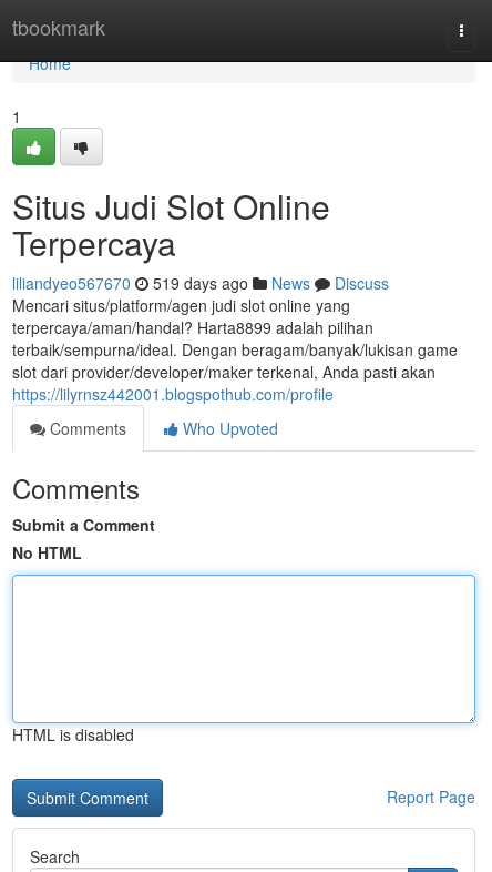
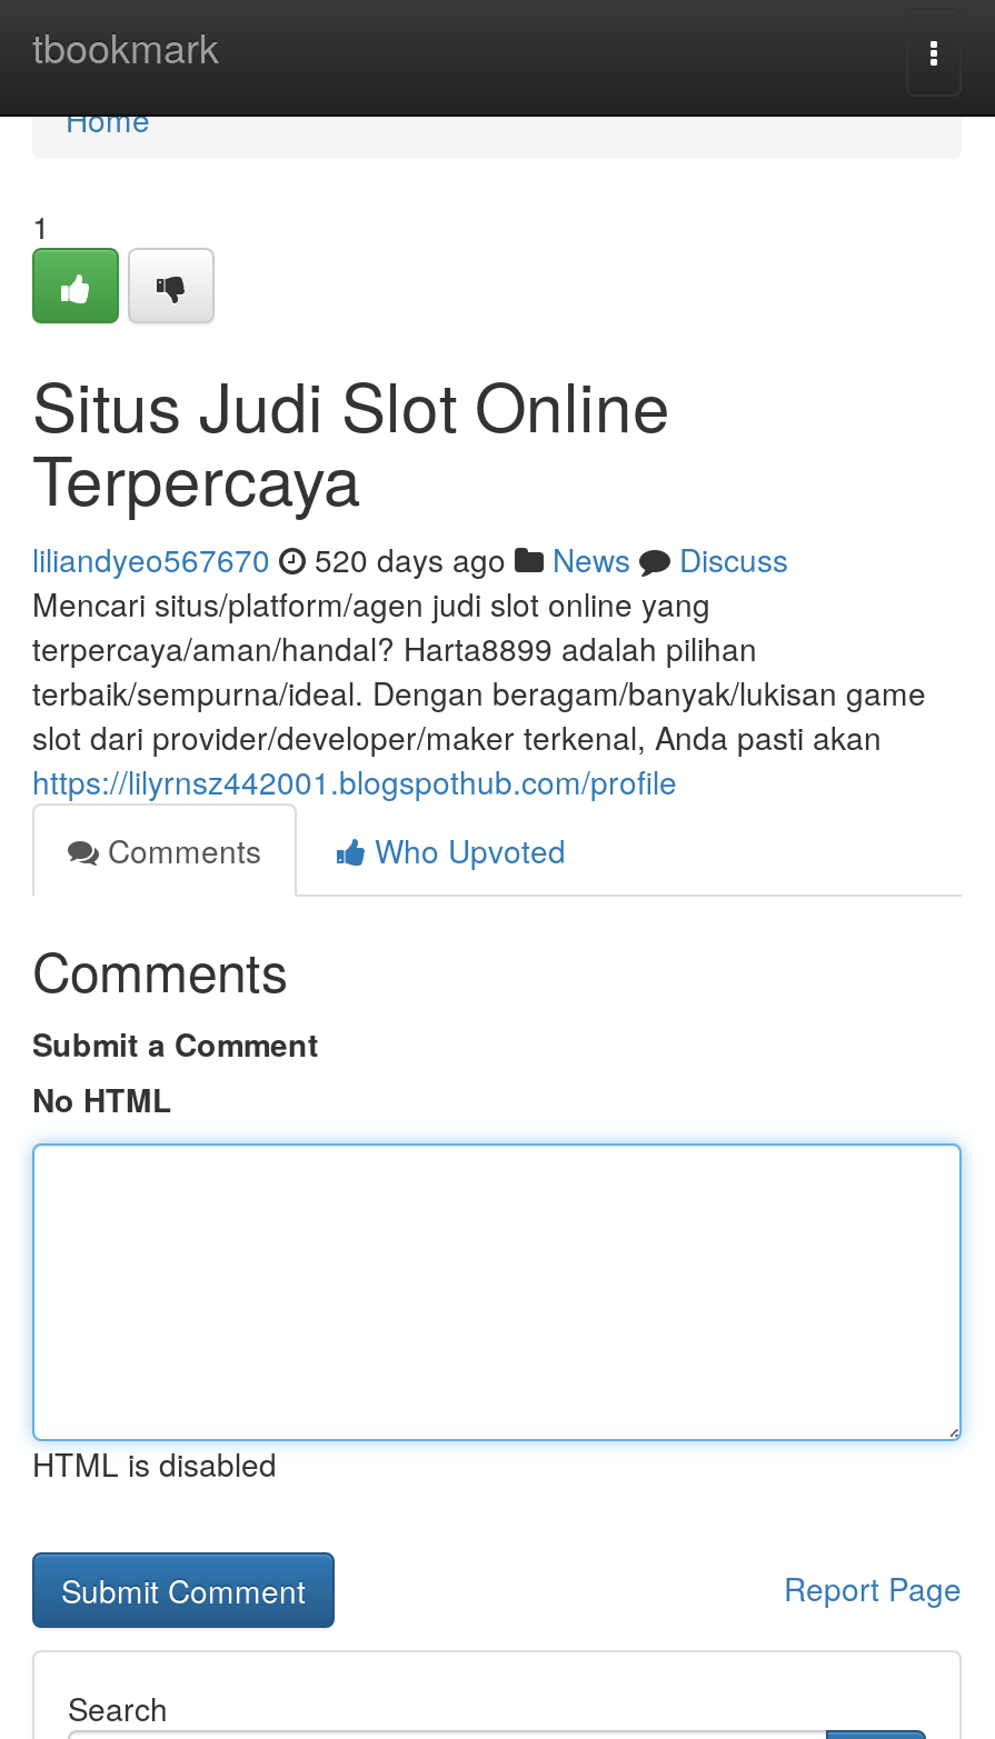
- liliandyeo567670 519 days ago News Discuss
+ liliandyeo567670 520 days ago News Discuss
